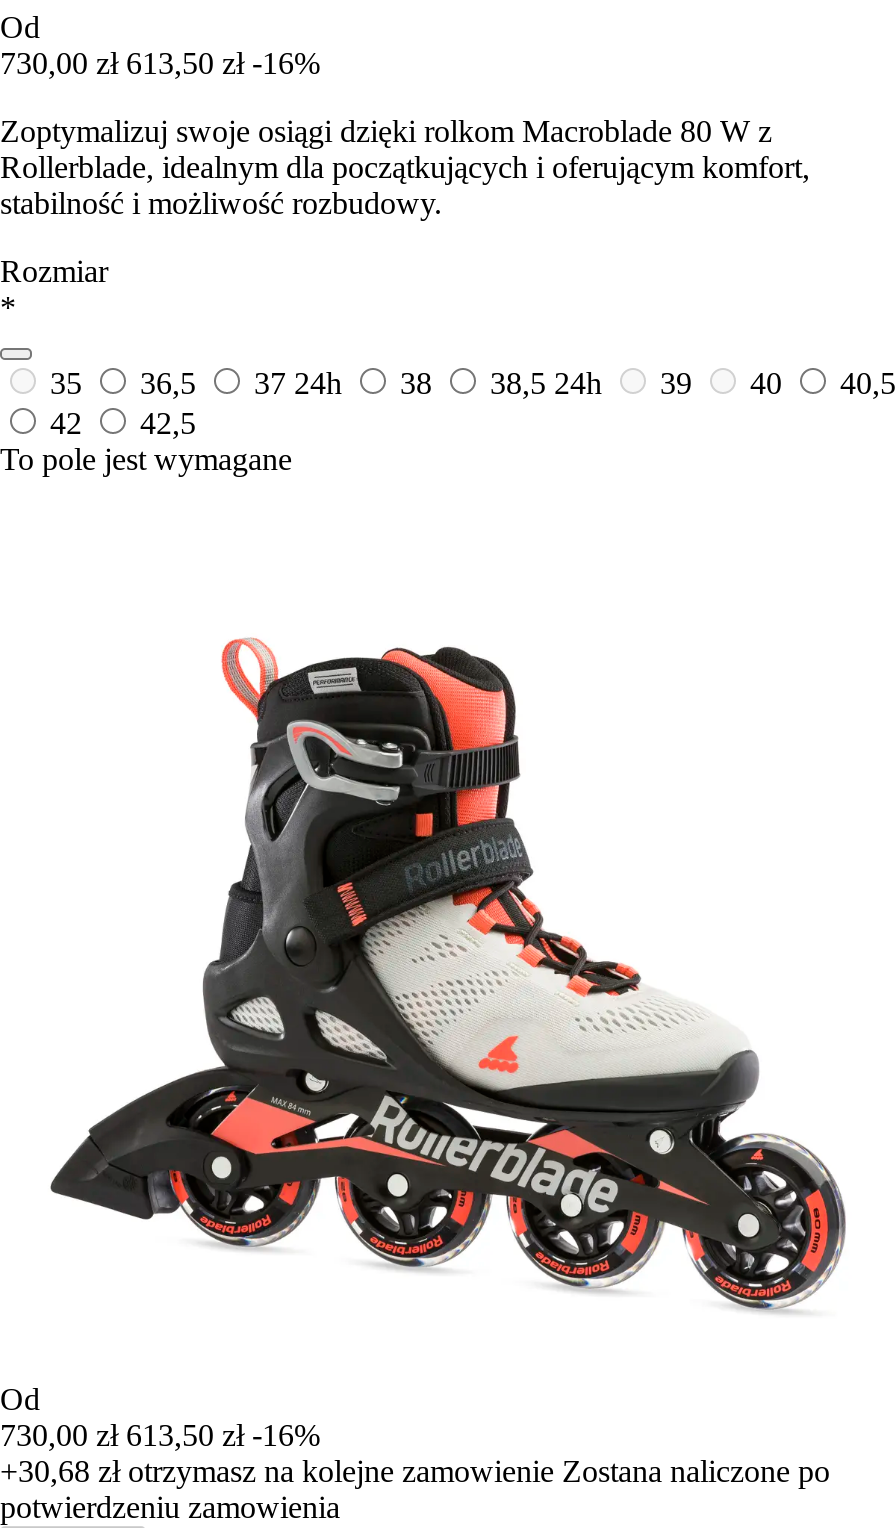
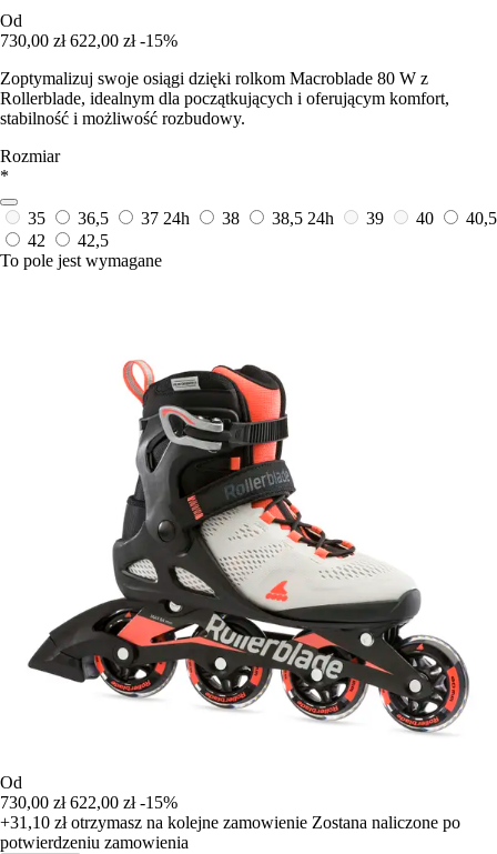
- 730,00 zł 613,50 zł -16%
+ 730,00 zł 622,00 zł -15%

- 730,00 zł 613,50 zł -16%
+ 730,00 zł 622,00 zł -15%

- +30,68 zł otrzymasz na kolejne zamowienie Zostana naliczone po
+ +31,10 zł otrzymasz na kolejne zamowienie Zostana naliczone po
